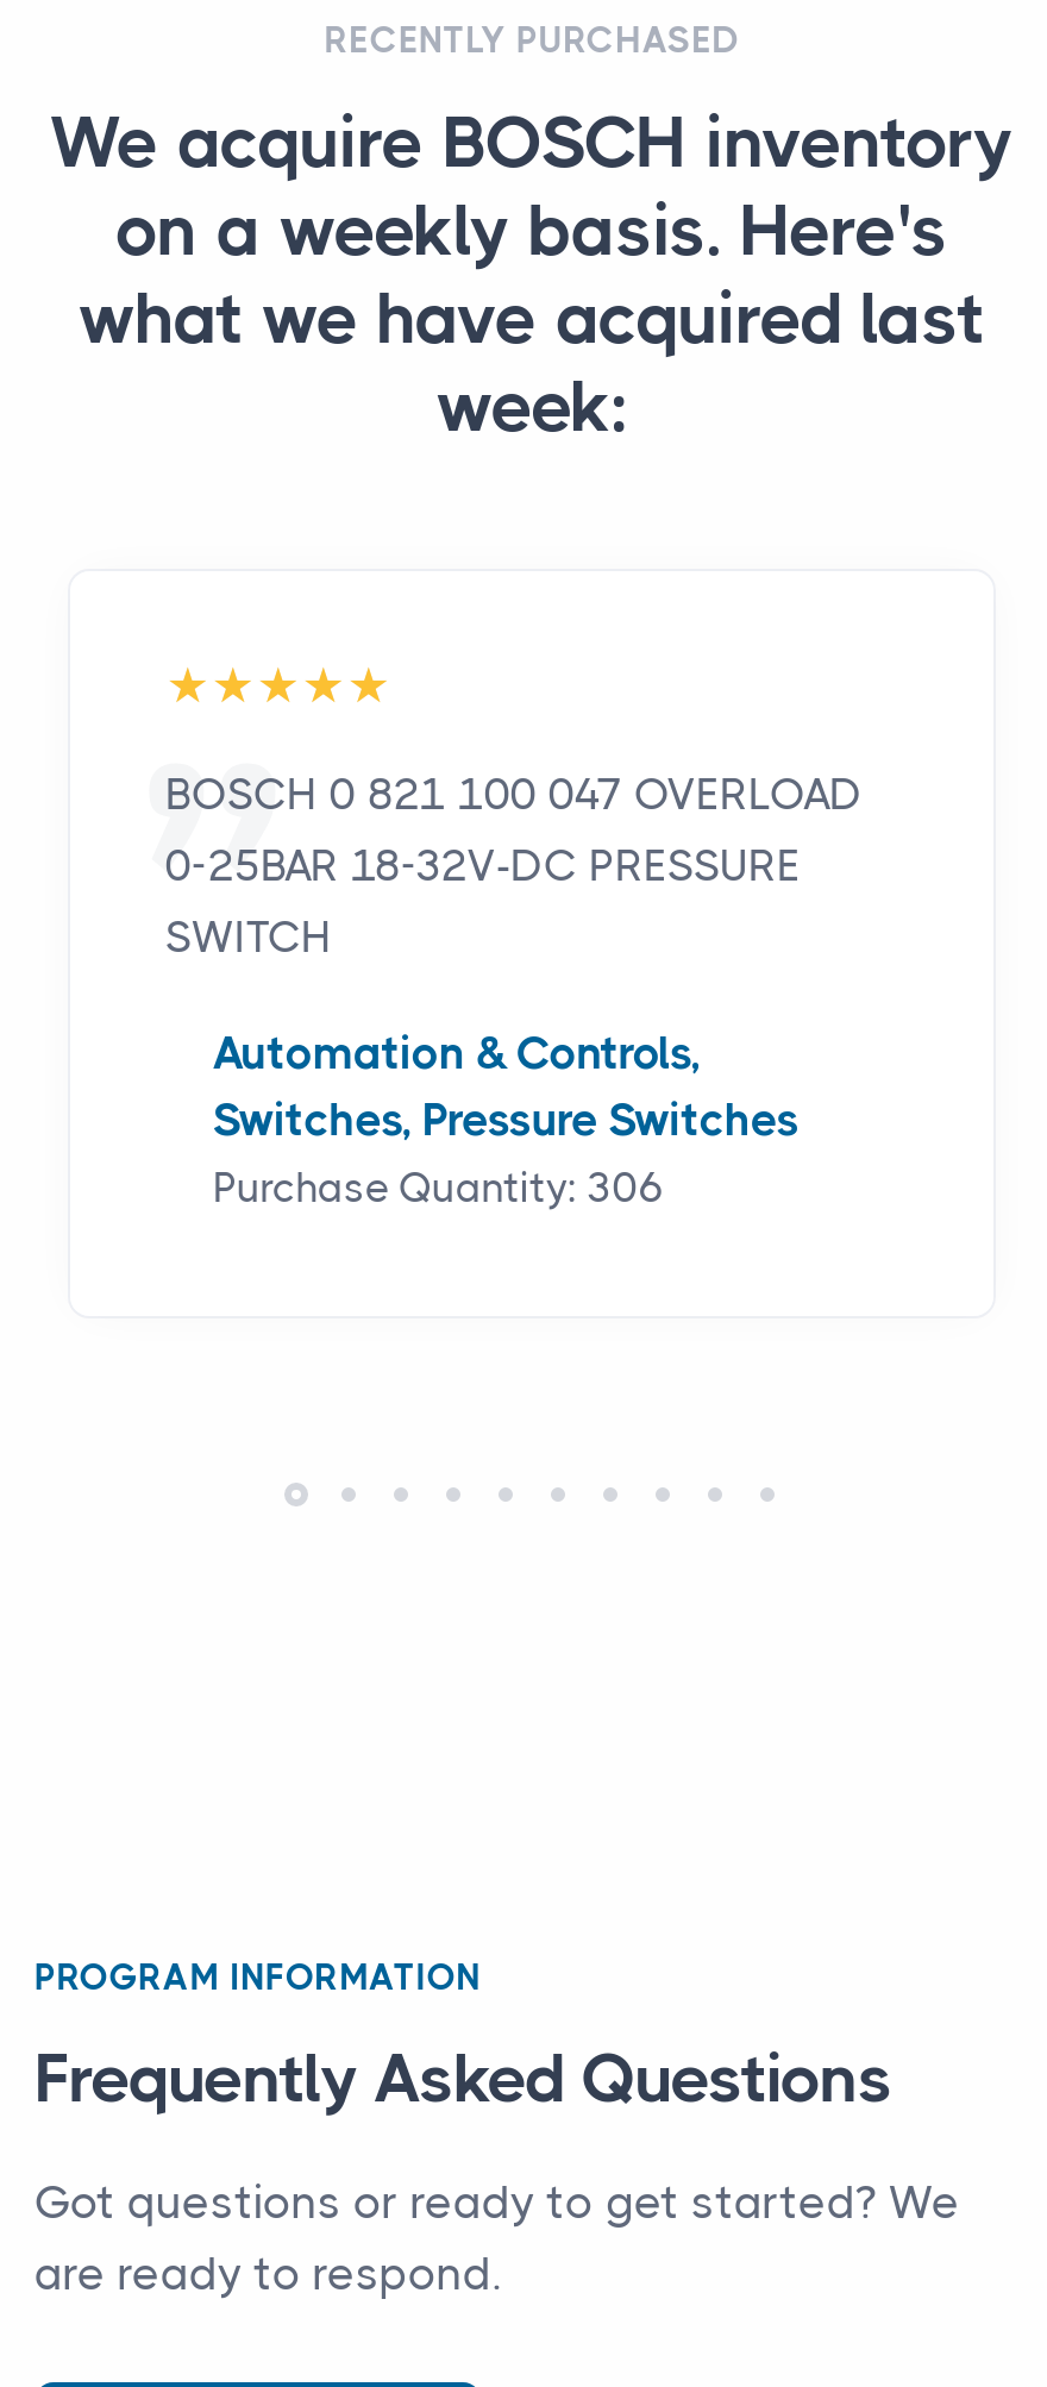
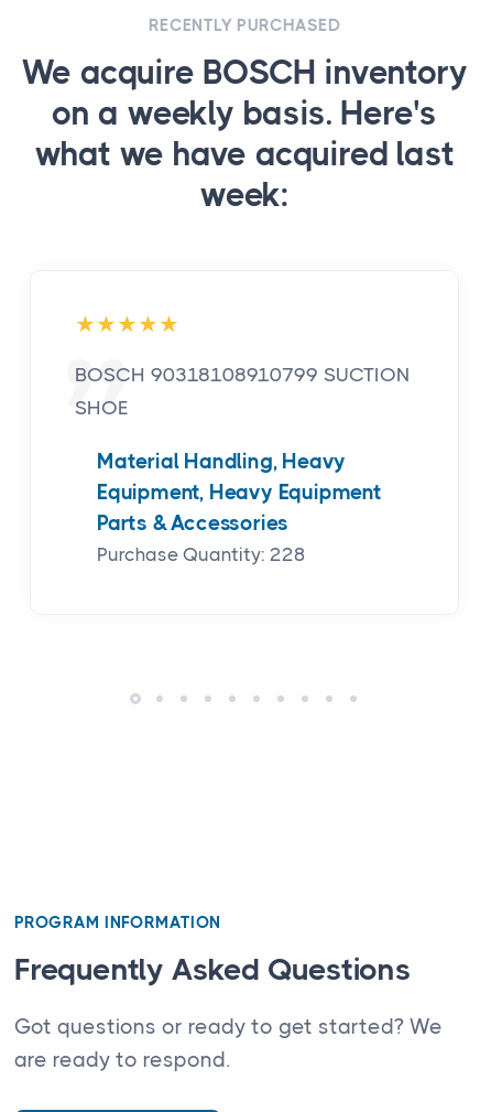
- BOSCH 0 821 100 047 OVERLOAD
- 0-25BAR 18-32V-DC PRESSURE
- SWITCH
- Automation & Controls,
- Switches, Pressure Switches
- Purchase Quantity: 306
+ BOSCH 90318108910799 SUCTION
+ SHOE
+ Material Handling, Heavy
+ Equipment, Heavy Equipment
+ Parts & Accessories
+ Purchase Quantity: 228
